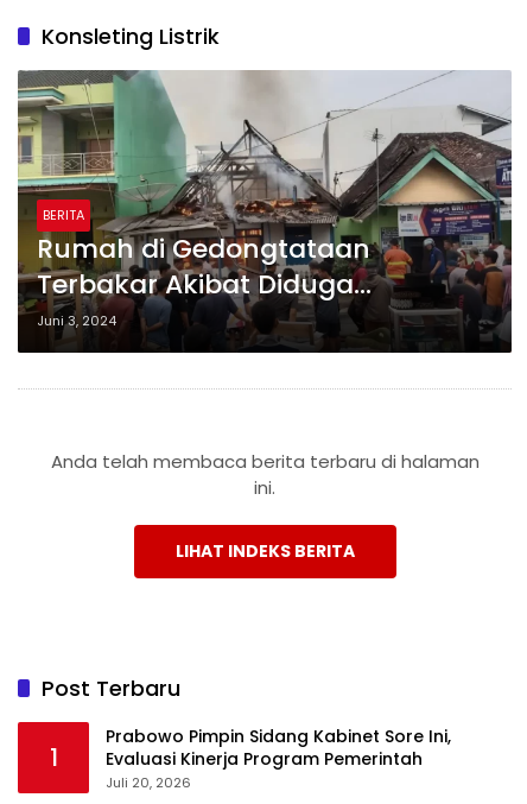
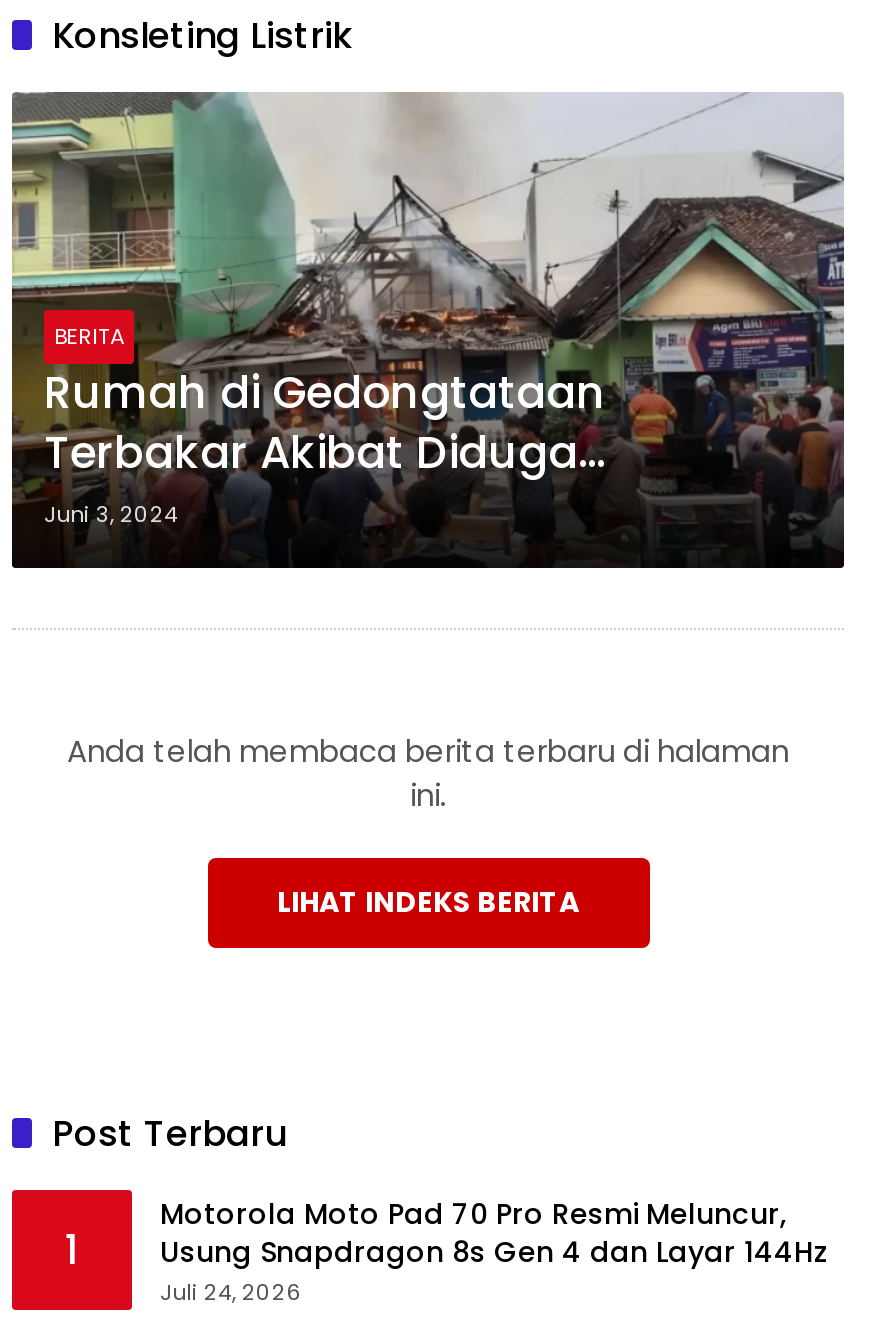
- Prabowo Pimpin Sidang Kabinet Sore Ini,
- Evaluasi Kinerja Program Pemerintah
- Juli 20, 2026
+ Motorola Moto Pad 70 Pro Resmi Meluncur,
+ Usung Snapdragon 8s Gen 4 dan Layar 144Hz
+ Juli 24, 2026
